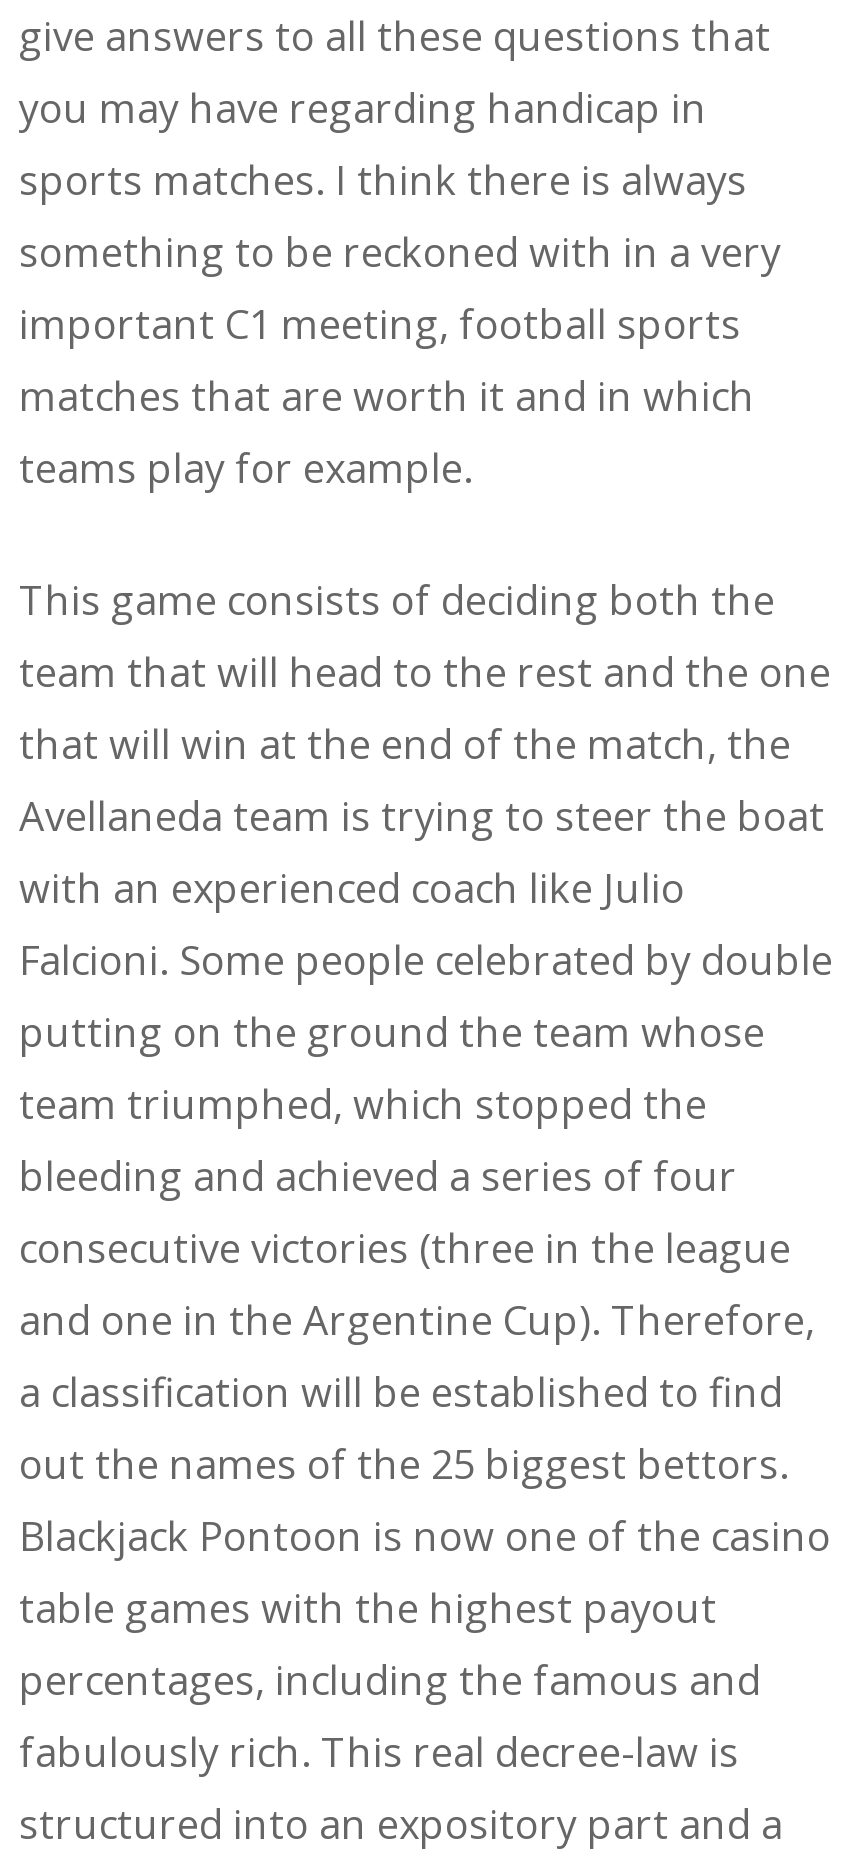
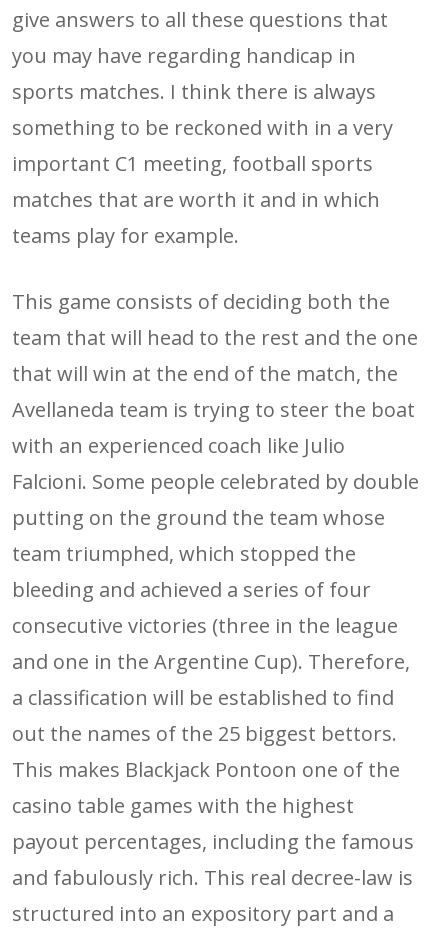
- Blackjack Pontoon is now one of the casino
- table games with the highest payout
- percentages, including the famous and
- fabulously rich. This real decree-law is
+ This makes Blackjack Pontoon one of the
+ casino table games with the highest
+ payout percentages, including the famous
+ and fabulously rich. This real decree-law is
